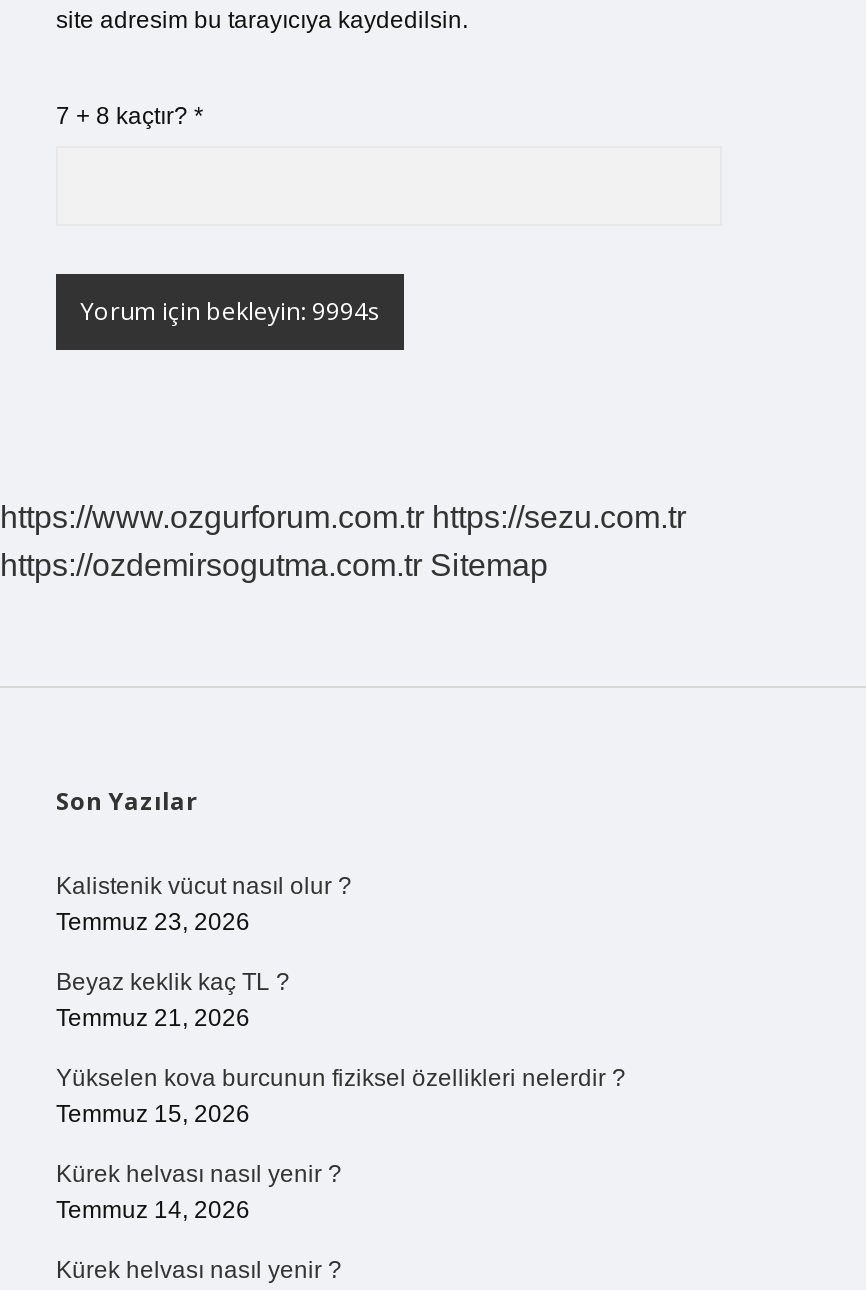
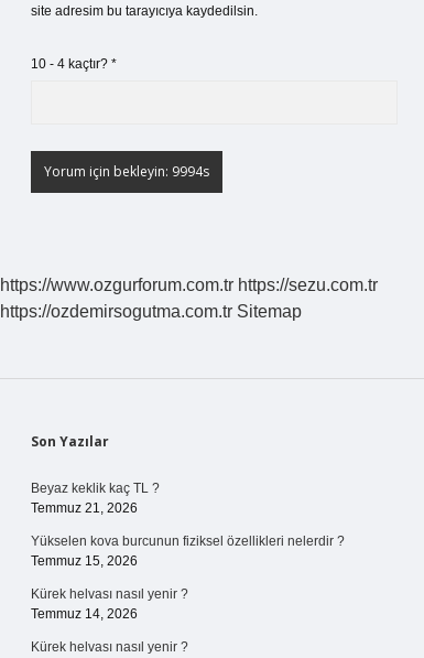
- 7 + 8 kaçtır? *
+ 10 - 4 kaçtır? *

- Kalistenik vücut nasıl olur ?
- Temmuz 23, 2026
